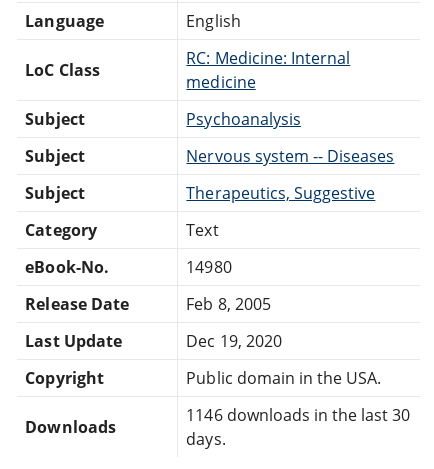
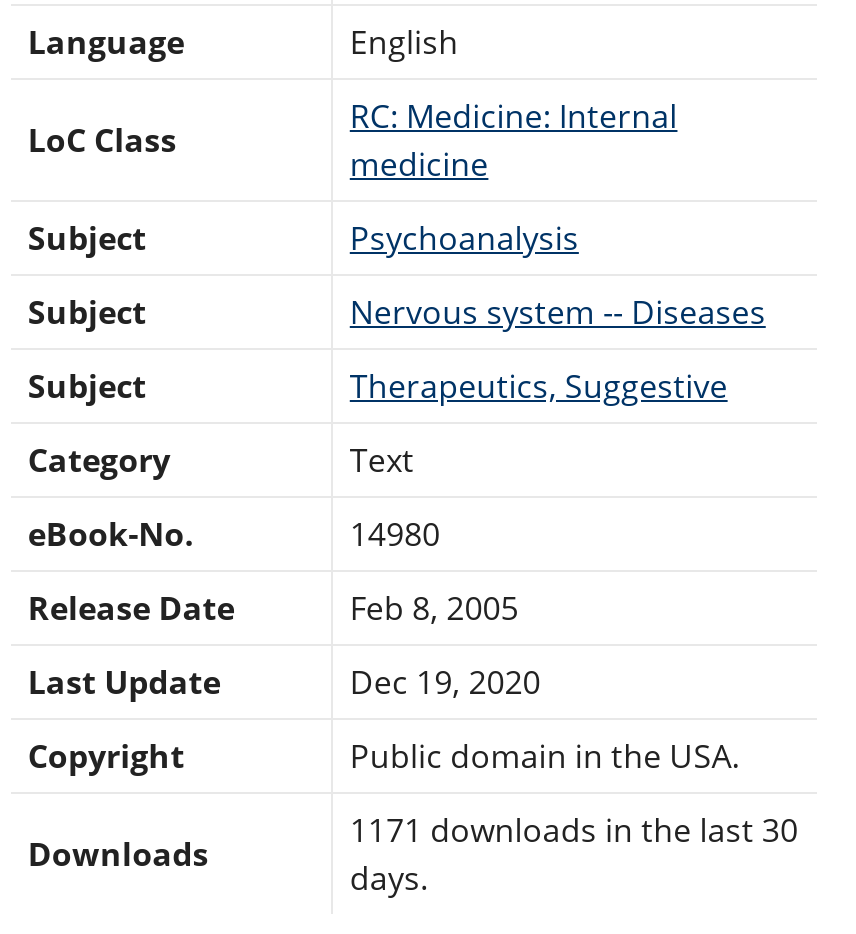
- 1146 downloads in the last 30
+ 1171 downloads in the last 30
